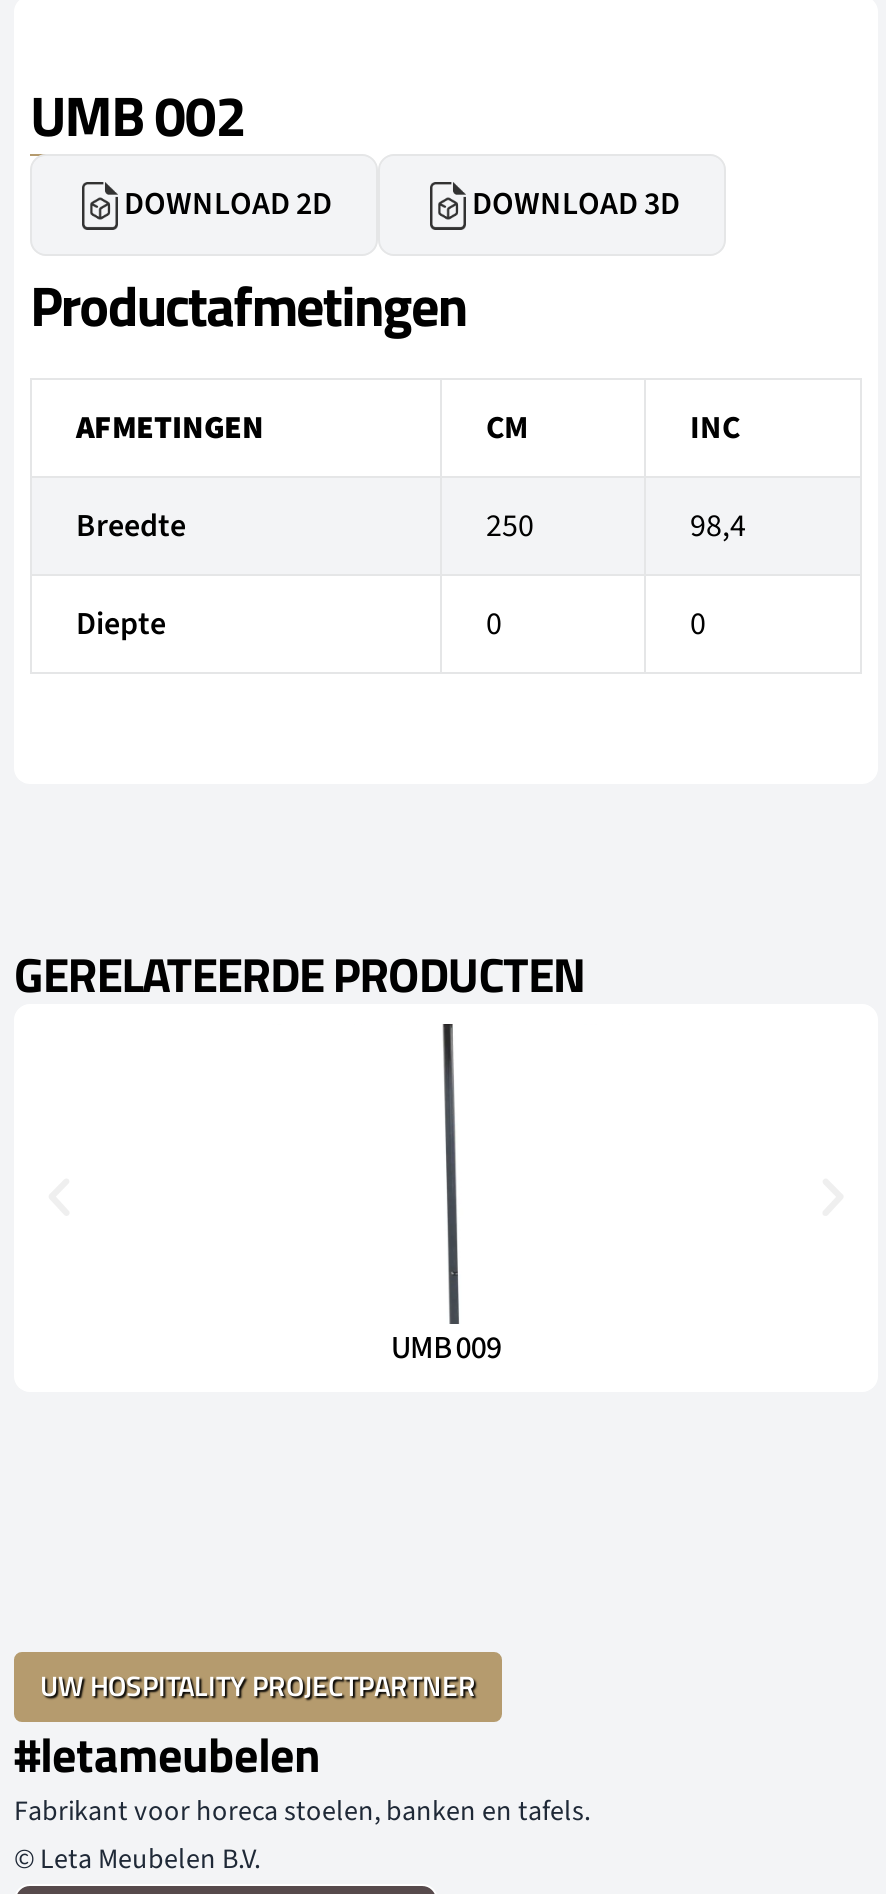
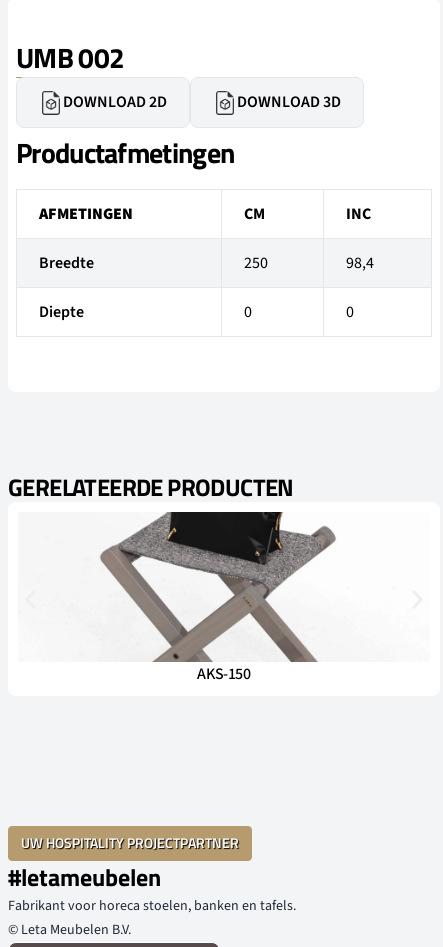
+ [image]

- UMB 009
+ AKS-150
